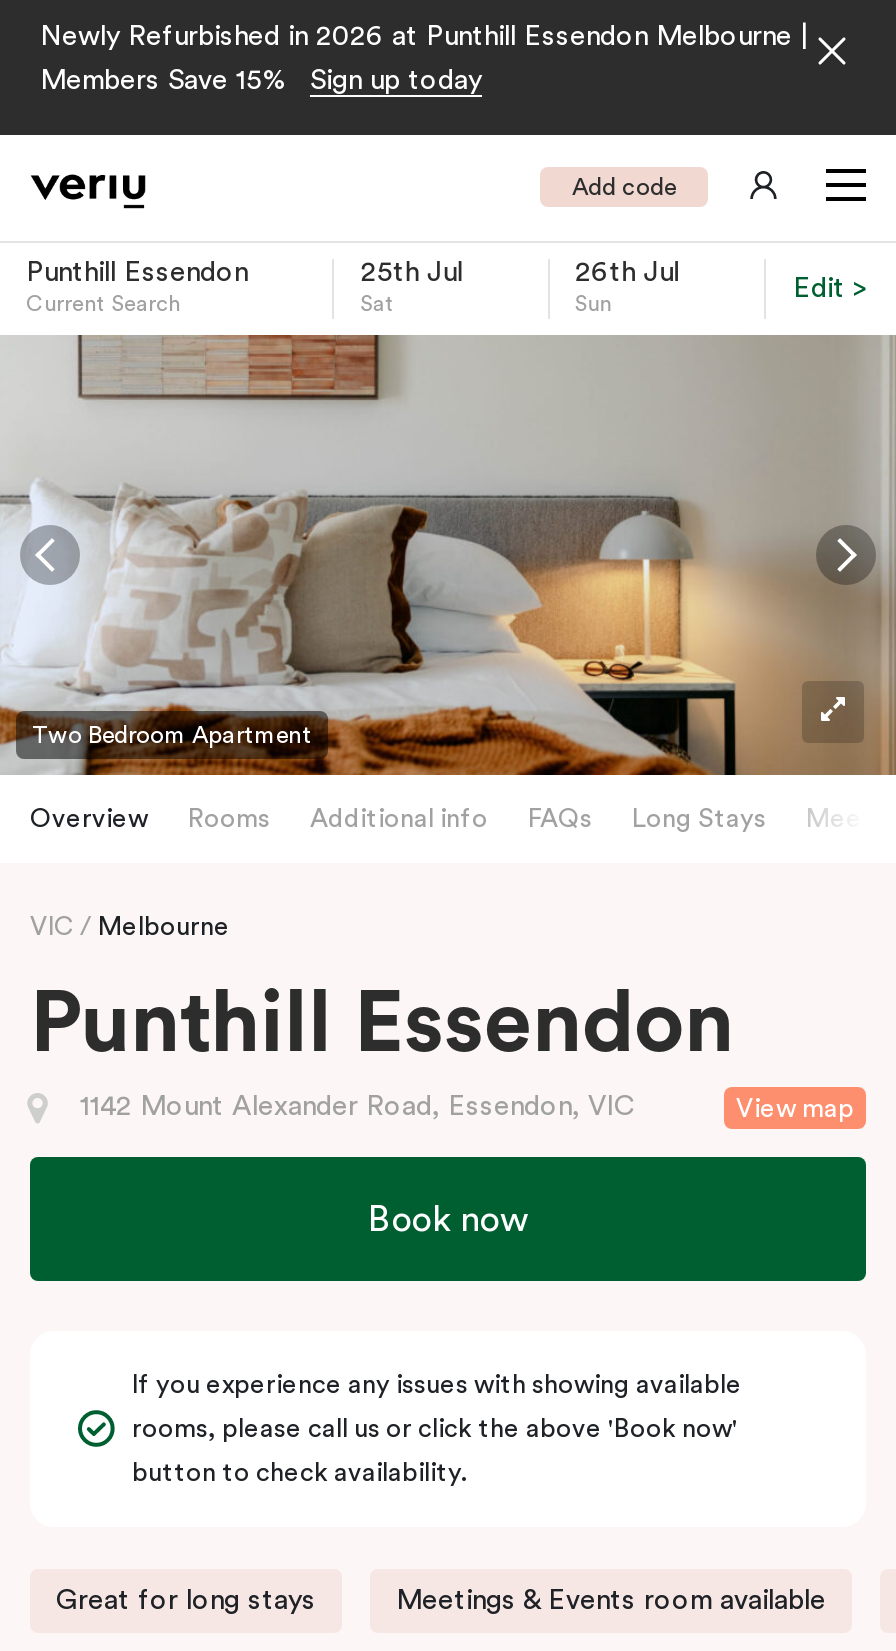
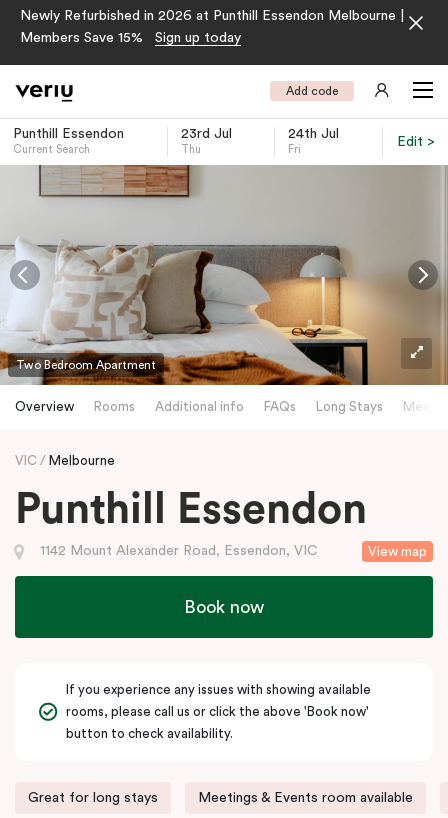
- 25th Jul
- Sat
+ 23rd Jul
+ Thu

- 26th Jul
- Sun
+ 24th Jul
+ Fri
